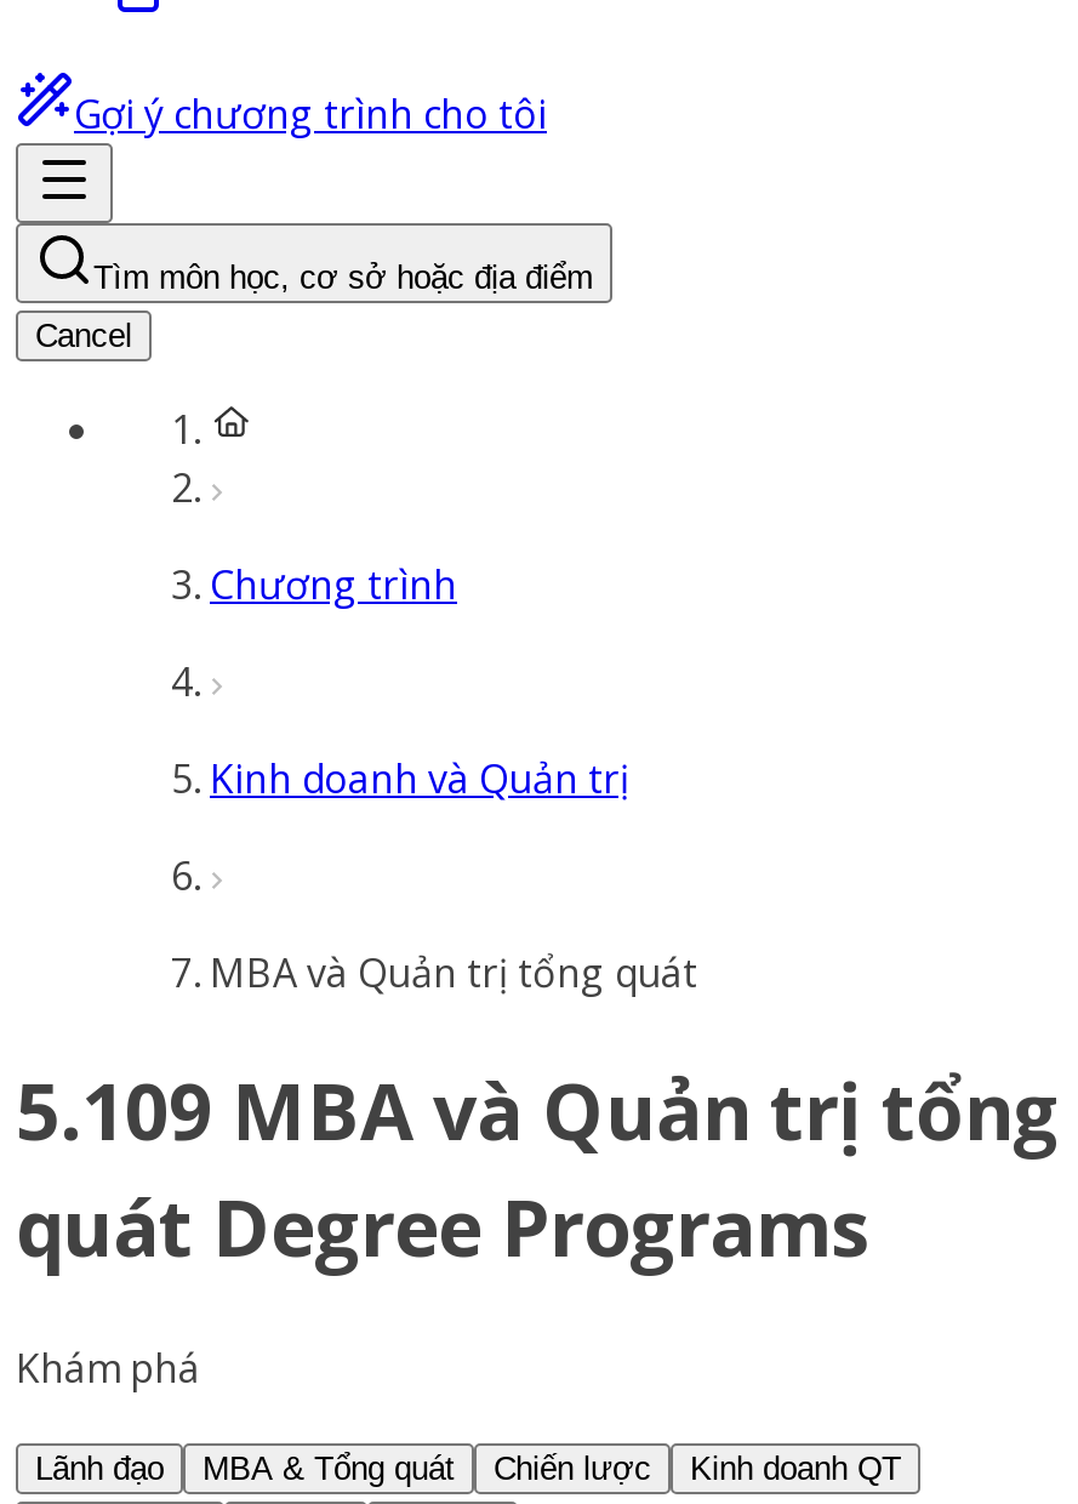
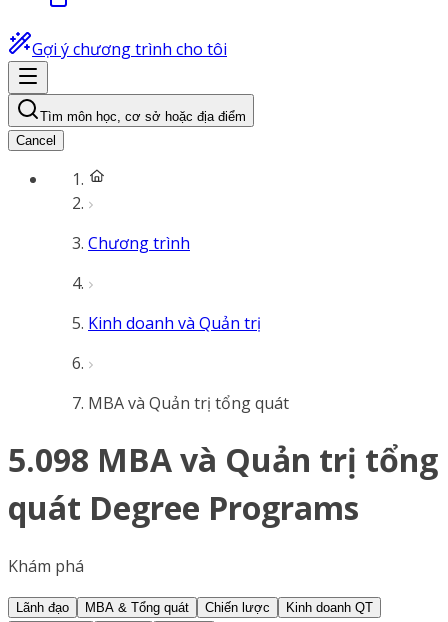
- 5.109 MBA và Quản trị tổng
+ 5.098 MBA và Quản trị tổng
